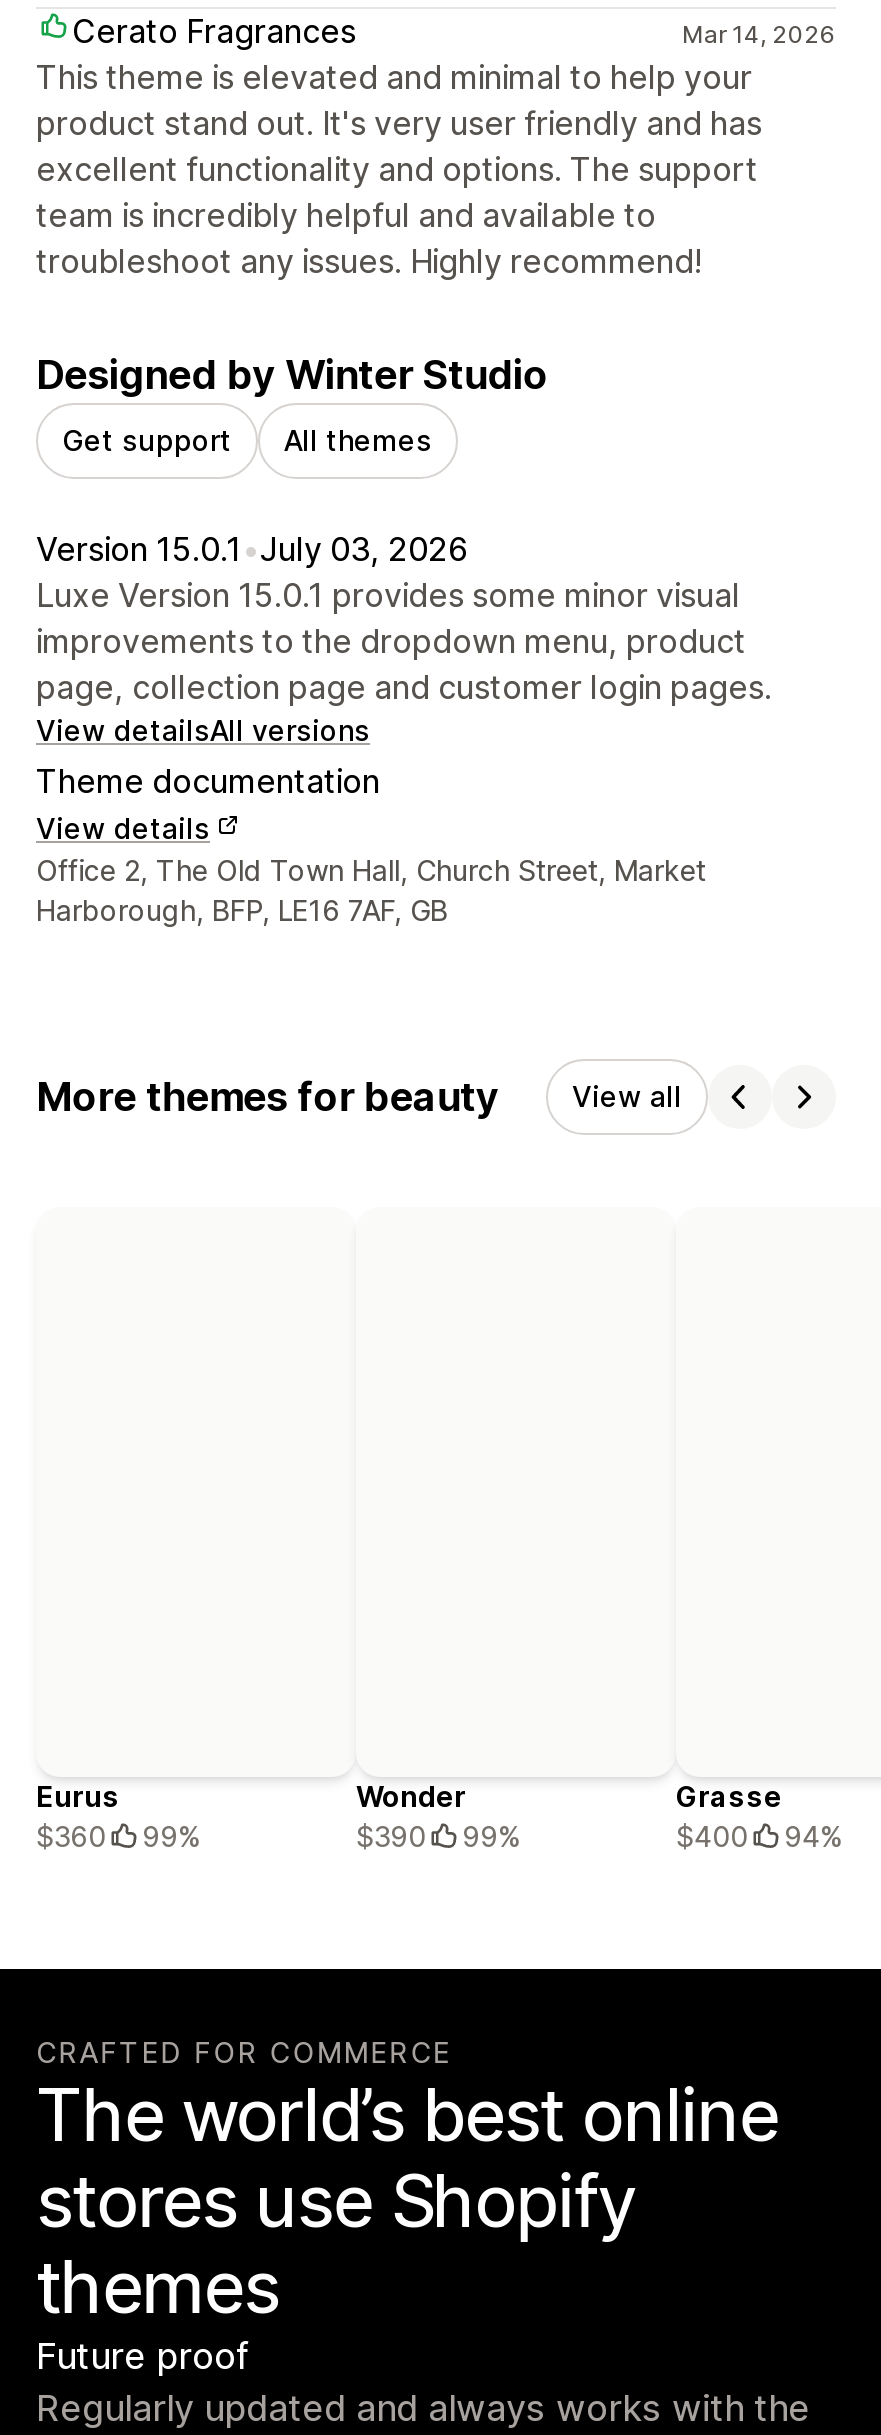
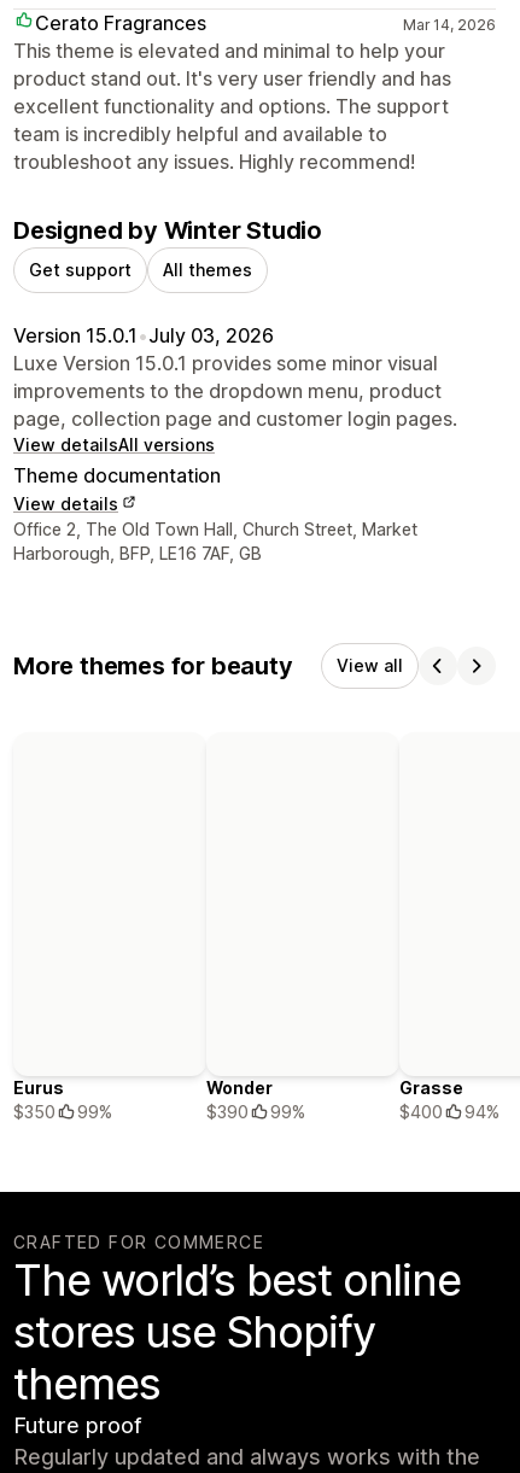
- $360 99%
+ $350 99%
